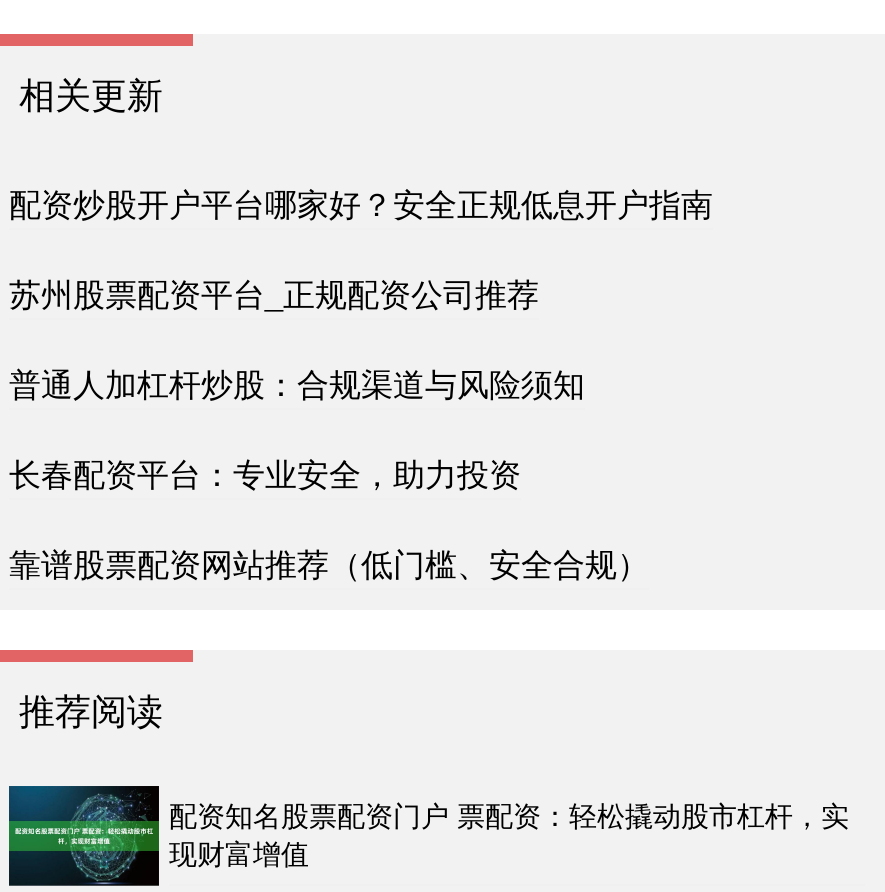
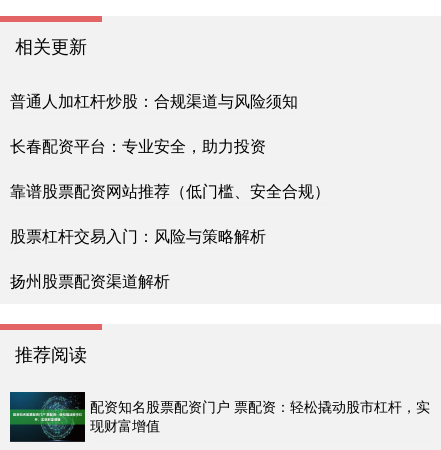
- 配资炒股开户平台哪家好？安全正规低息开户指南
- 苏州股票配资平台_正规配资公司推荐

moved up: 普通人加杠杆炒股：合规渠道与风险须知 | 长春配资平台：专业安全，助力投资 | 靠谱股票配资网站推荐（低门槛、安全合规）

+ 股票杠杆交易入门：风险与策略解析
+ 扬州股票配资渠道解析
